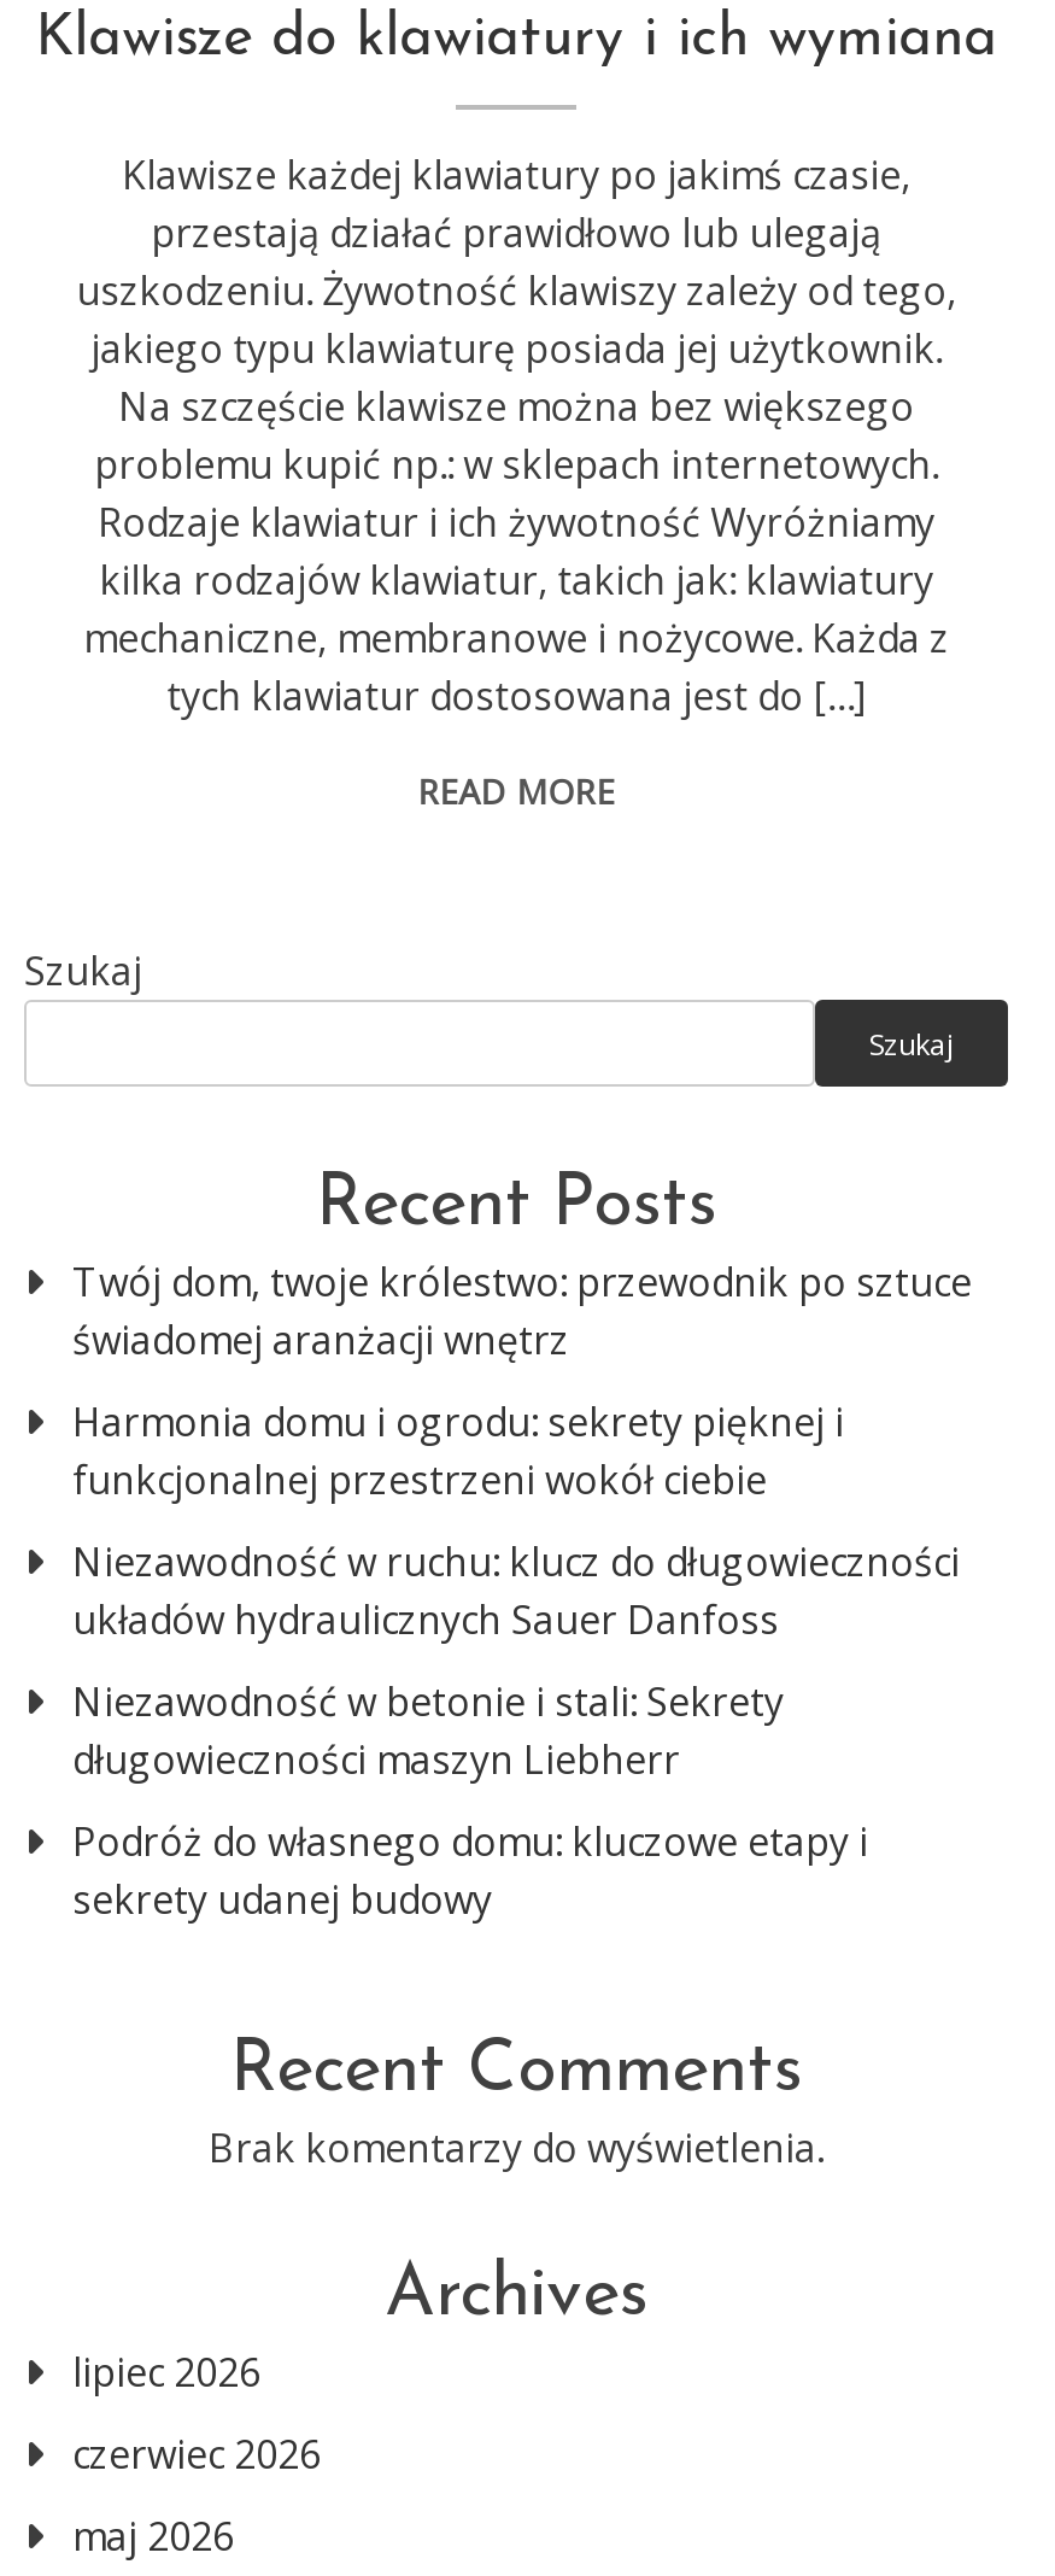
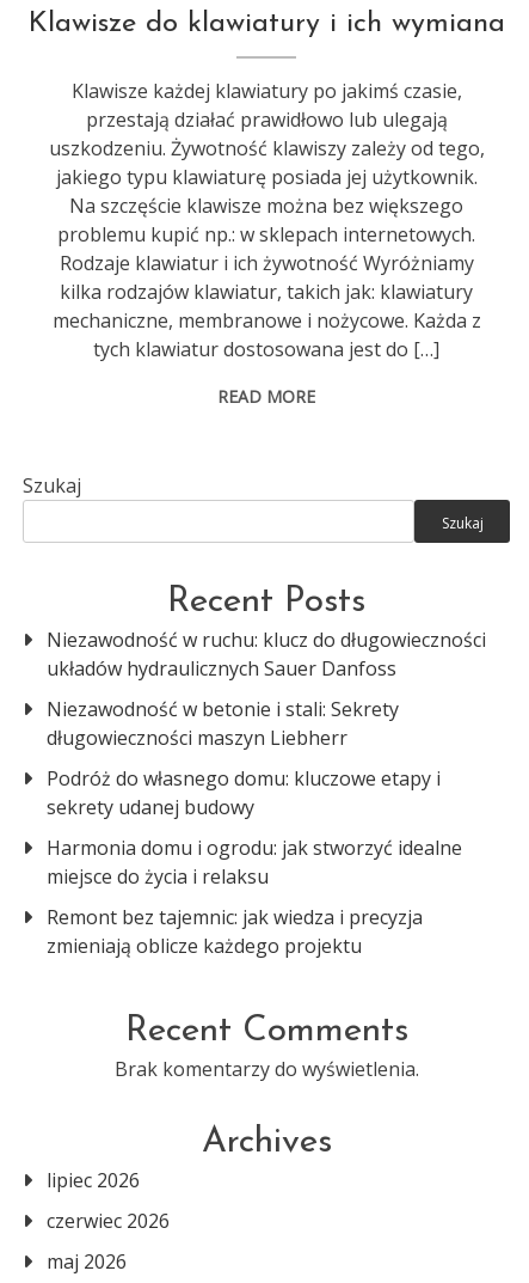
- Twój dom, twoje królestwo: przewodnik po sztuce
- świadomej aranżacji wnętrz
- Harmonia domu i ogrodu: sekrety pięknej i
- funkcjonalnej przestrzeni wokół ciebie

moved up: Niezawodność w ruchu: klucz do długowieczności | układów hydraulicznych Sauer Danfoss | Niezawodność w betonie i stali: Sekrety | długowieczności maszyn Liebherr | Podróż do własnego domu: kluczowe etapy i | sekrety udanej budowy

+ Harmonia domu i ogrodu: jak stworzyć idealne
+ miejsce do życia i relaksu
+ Remont bez tajemnic: jak wiedza i precyzja
+ zmieniają oblicze każdego projektu
